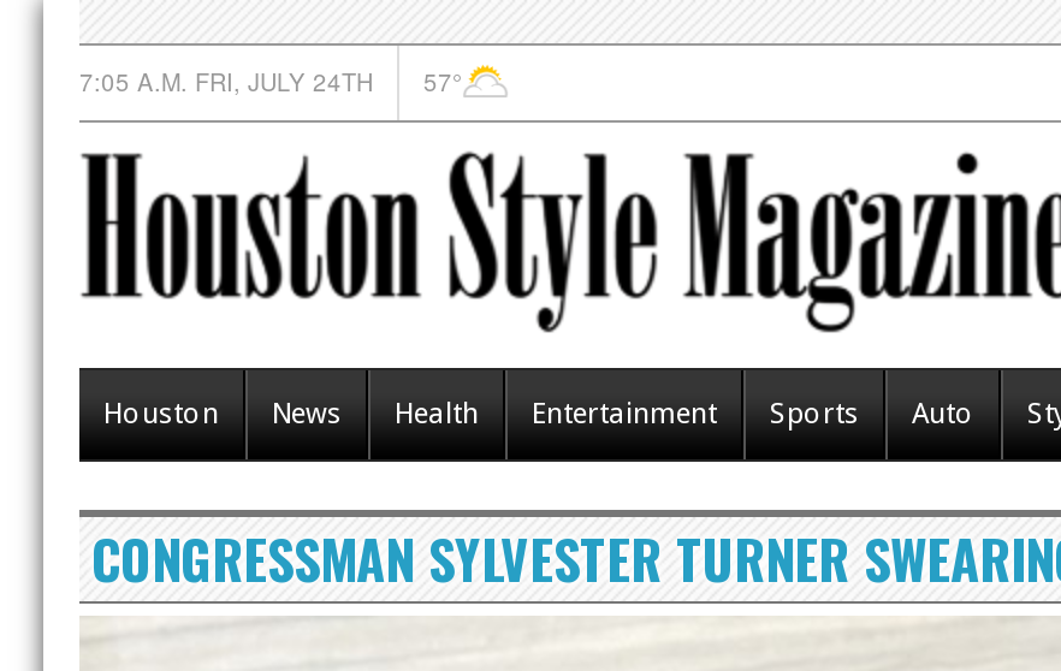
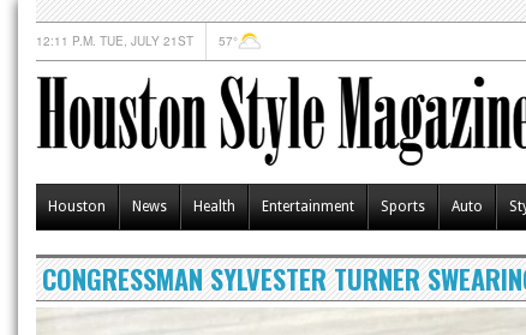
- 7:05 A.M. FRI, JULY 24TH 57°
+ 12:11 P.M. TUE, JULY 21ST 57°
